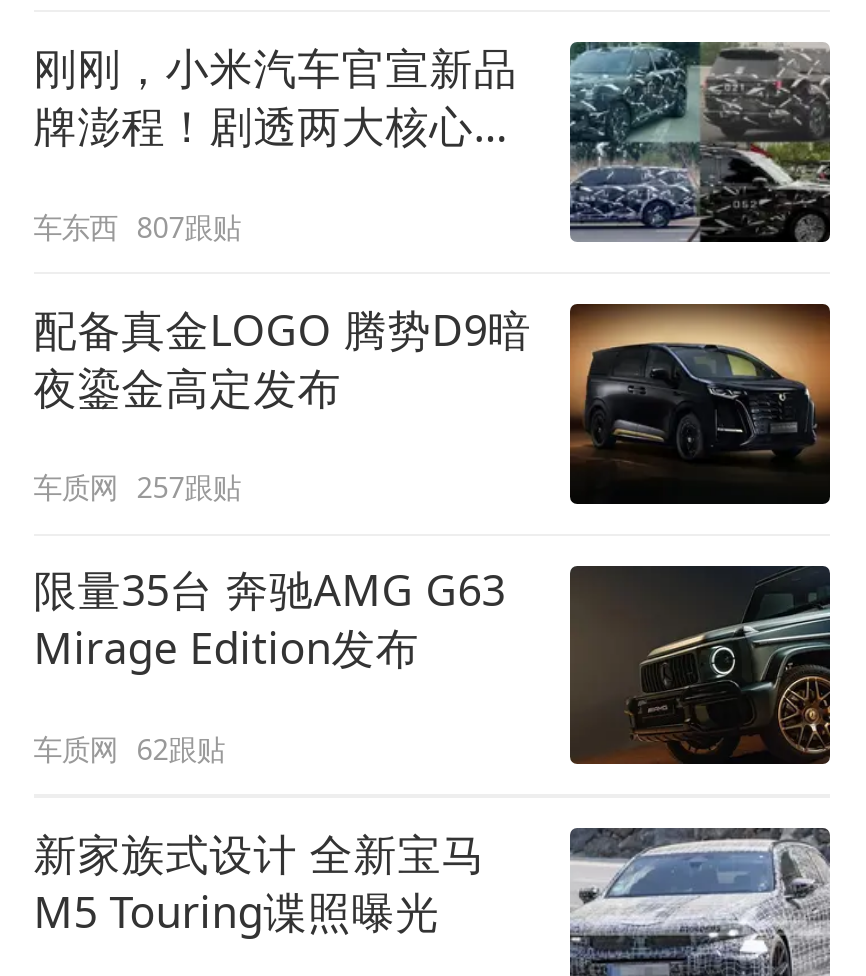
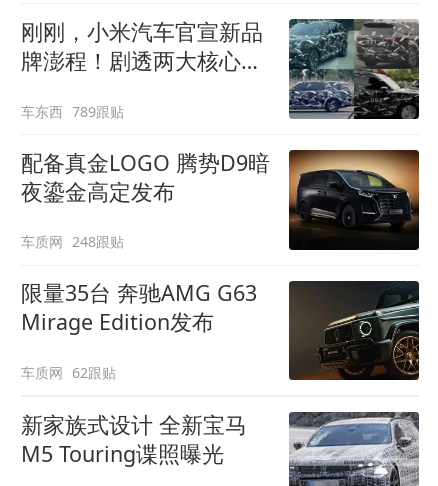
- 车东西 807跟贴
+ 车东西 789跟贴

- 车质网 257跟贴
+ 车质网 248跟贴
